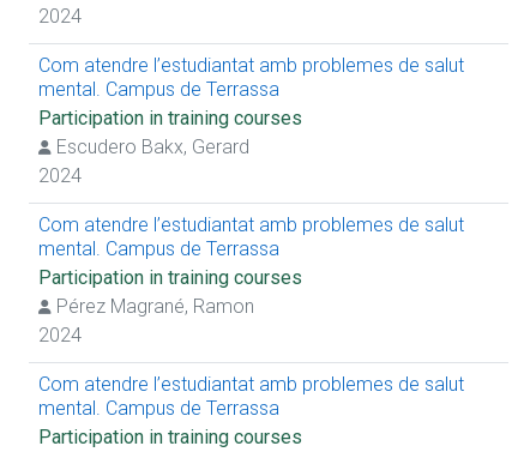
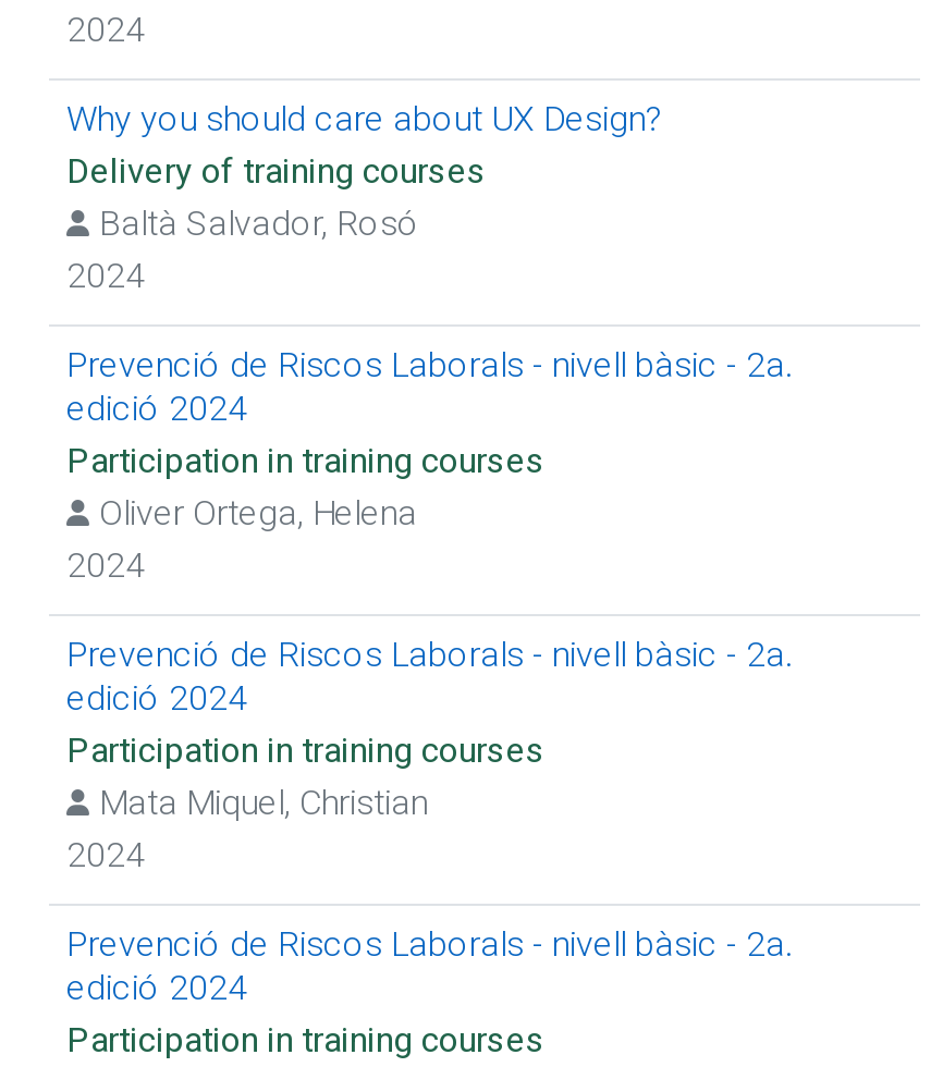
- Com atendre l’estudiantat amb problemes de salut
- mental. Campus de Terrassa
+ Why you should care about UX Design?
+ Delivery of training courses
+ Baltà Salvador, Rosó
+ 2024
+ Prevenció de Riscos Laborals - nivell bàsic - 2a.
+ edició 2024

- Escudero Bakx, Gerard
+ Oliver Ortega, Helena

- Com atendre l’estudiantat amb problemes de salut
- mental. Campus de Terrassa
+ Prevenció de Riscos Laborals - nivell bàsic - 2a.
+ edició 2024

- Pérez Magrané, Ramon
+ Mata Miquel, Christian

- Com atendre l’estudiantat amb problemes de salut
- mental. Campus de Terrassa
+ Prevenció de Riscos Laborals - nivell bàsic - 2a.
+ edició 2024
